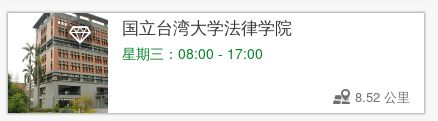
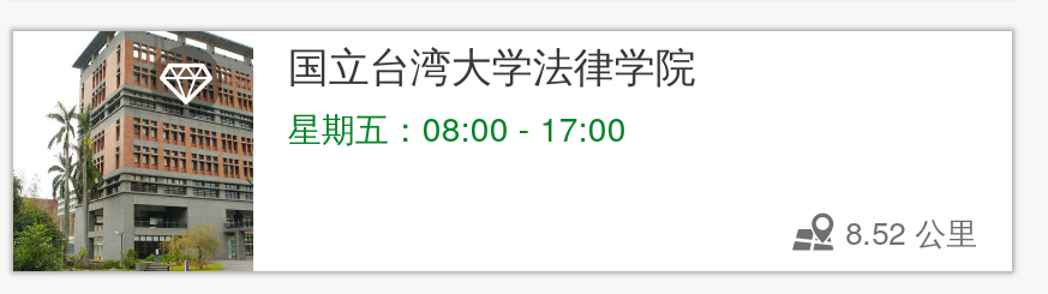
- 星期三：08:00 - 17:00
+ 星期五：08:00 - 17:00
